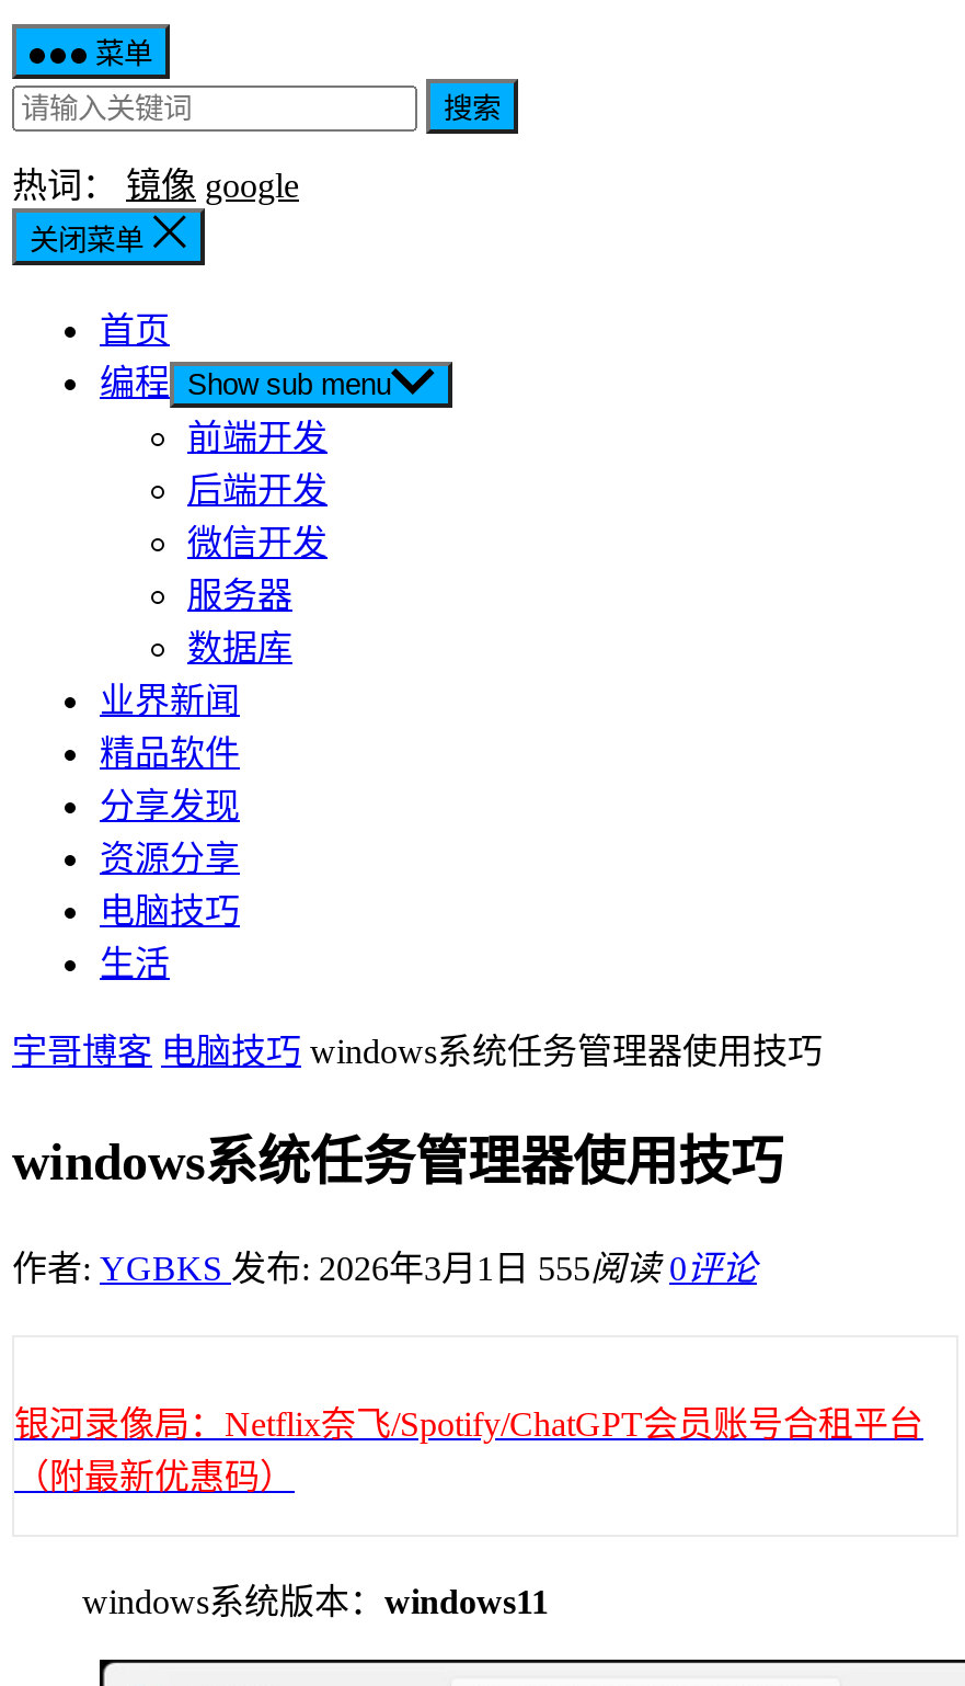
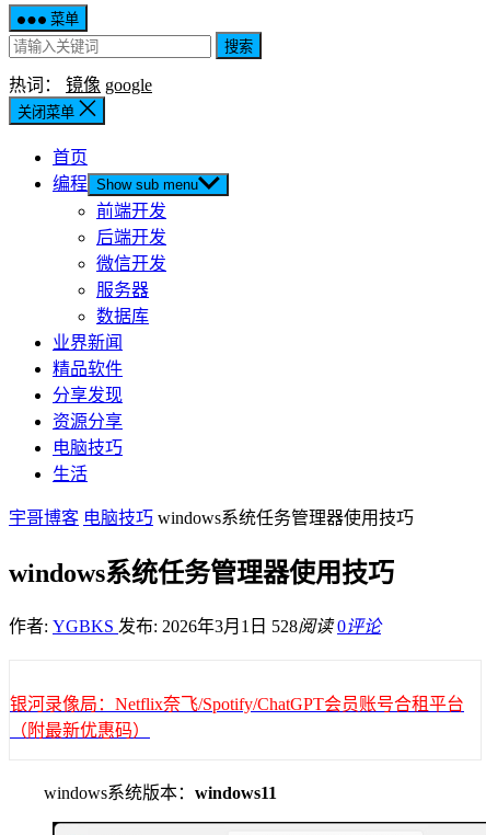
- 作者: YGBKS发布: 2026年3月1日555阅读 0评论
+ 作者: YGBKS发布: 2026年3月1日528阅读 0评论
